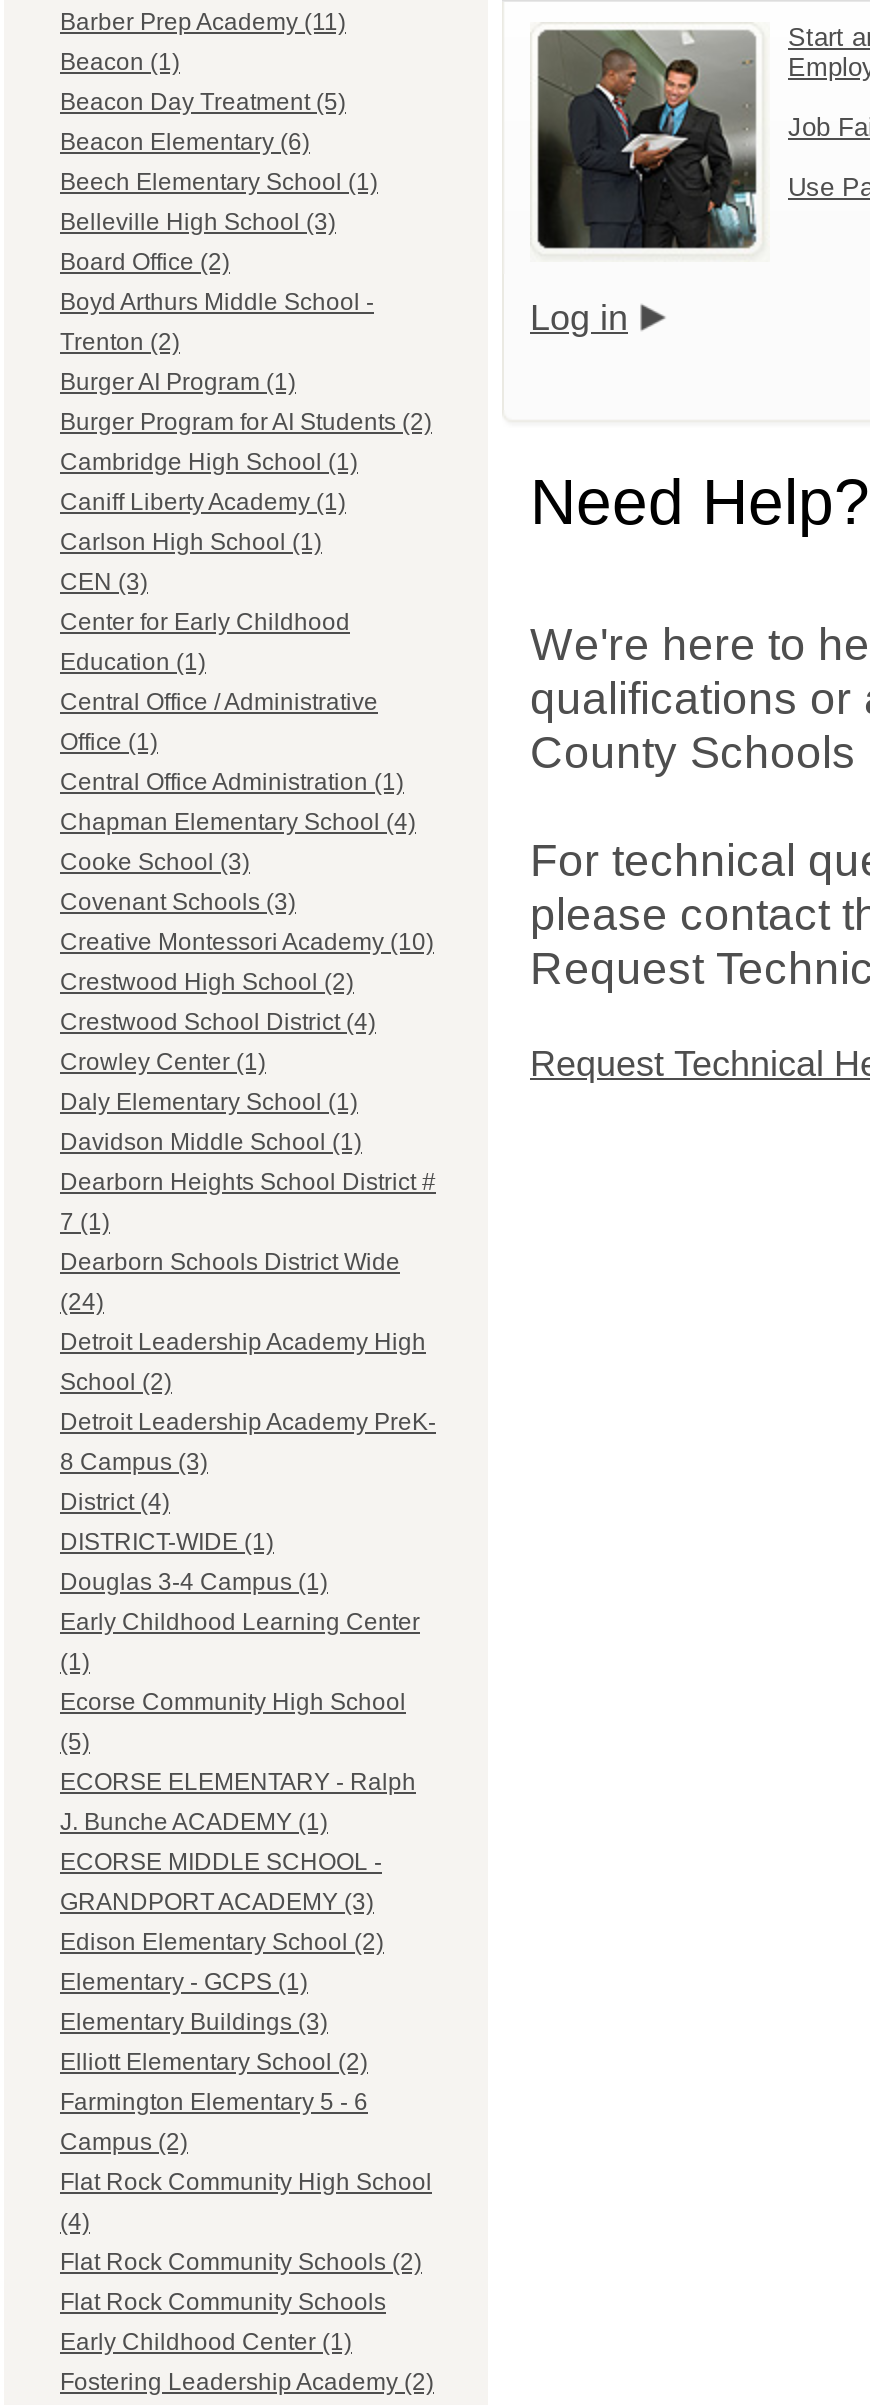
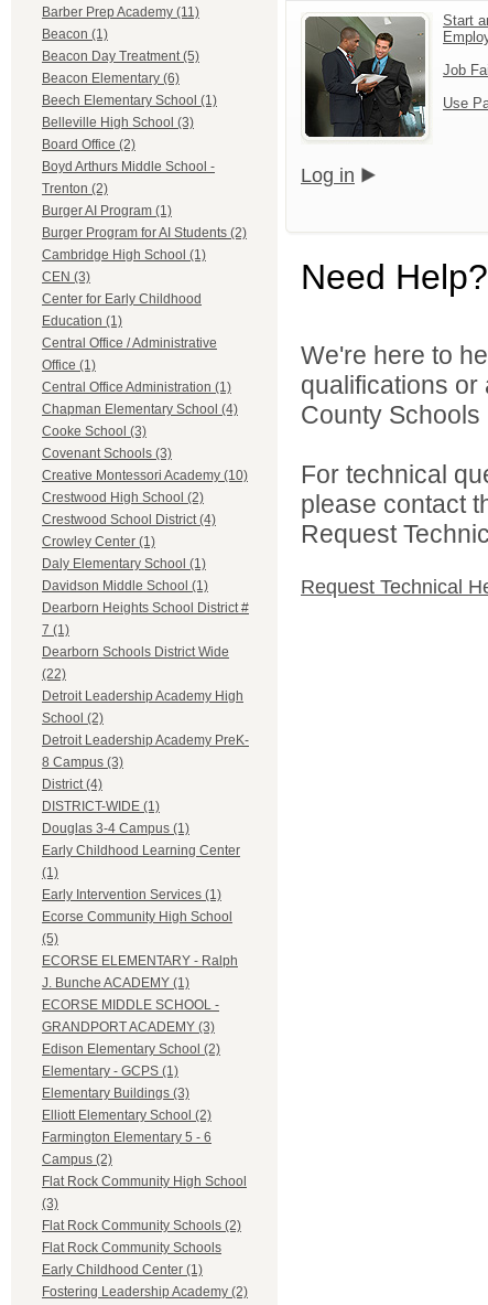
- Caniff Liberty Academy (1)
- Carlson High School (1)

moved up: CEN (3) | Center for Early Childhood | Education (1) | ... | Dearborn Heights School District # | Dearborn Schools District Wide

- (24)
+ (22)

moved up: Detroit Leadership Academy High | School (2) | Detroit Leadership Academy PreK- | ... | Early Childhood Learning Center | (1)

+ Early Intervention Services (1)

- (4)
+ (3)
